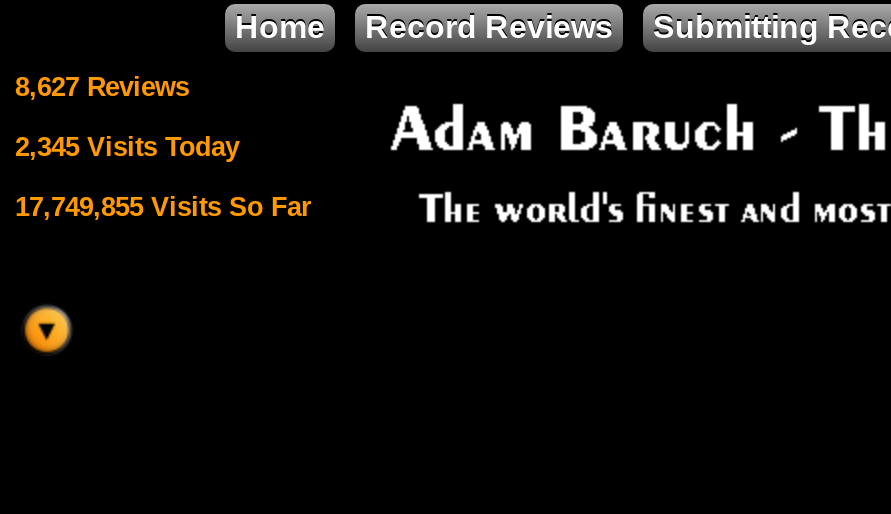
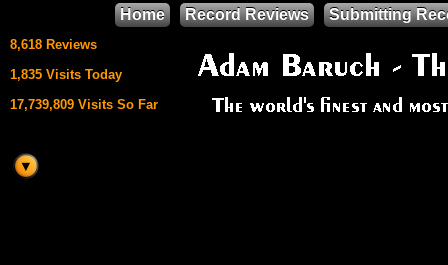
- 8,627 Reviews
+ 8,618 Reviews

- 2,345 Visits Today
+ 1,835 Visits Today

- 17,749,855 Visits So Far
+ 17,739,809 Visits So Far
